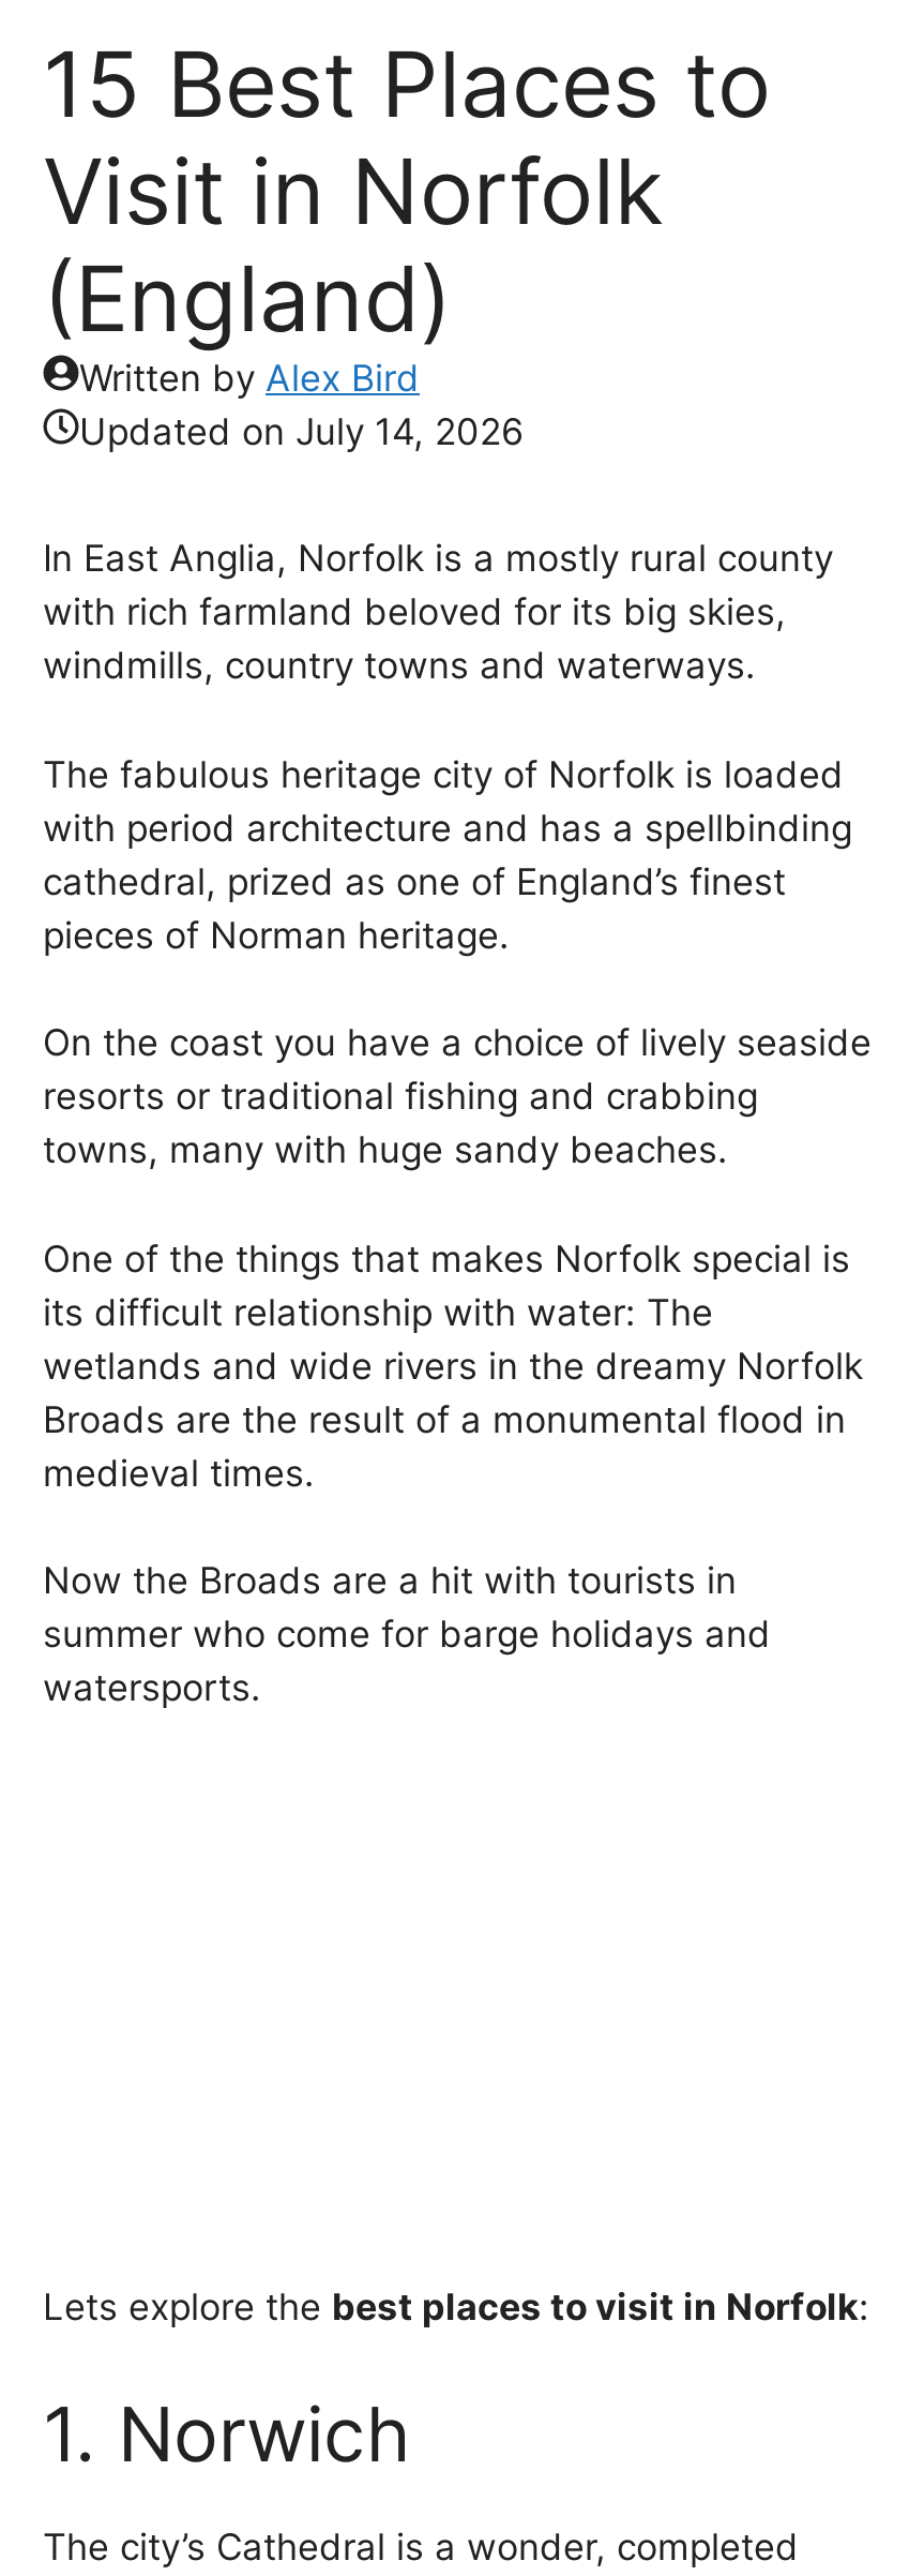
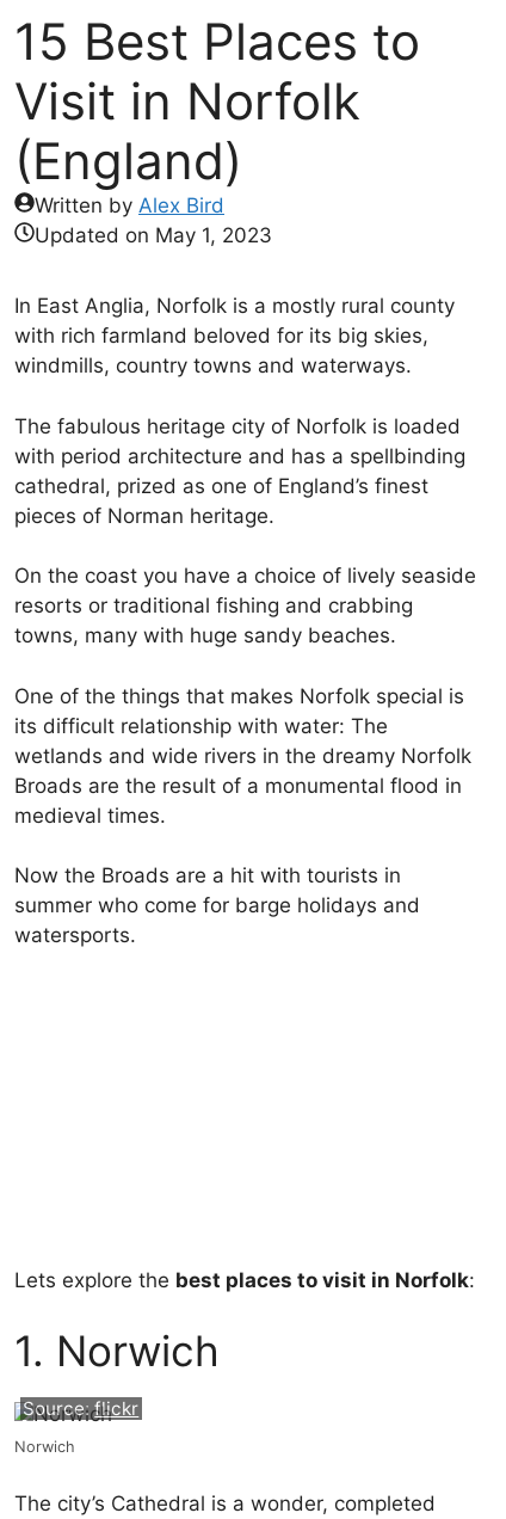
- Updated on July 14, 2026
+ Updated on May 1, 2023

+ Source:flickr
+ Norwich
